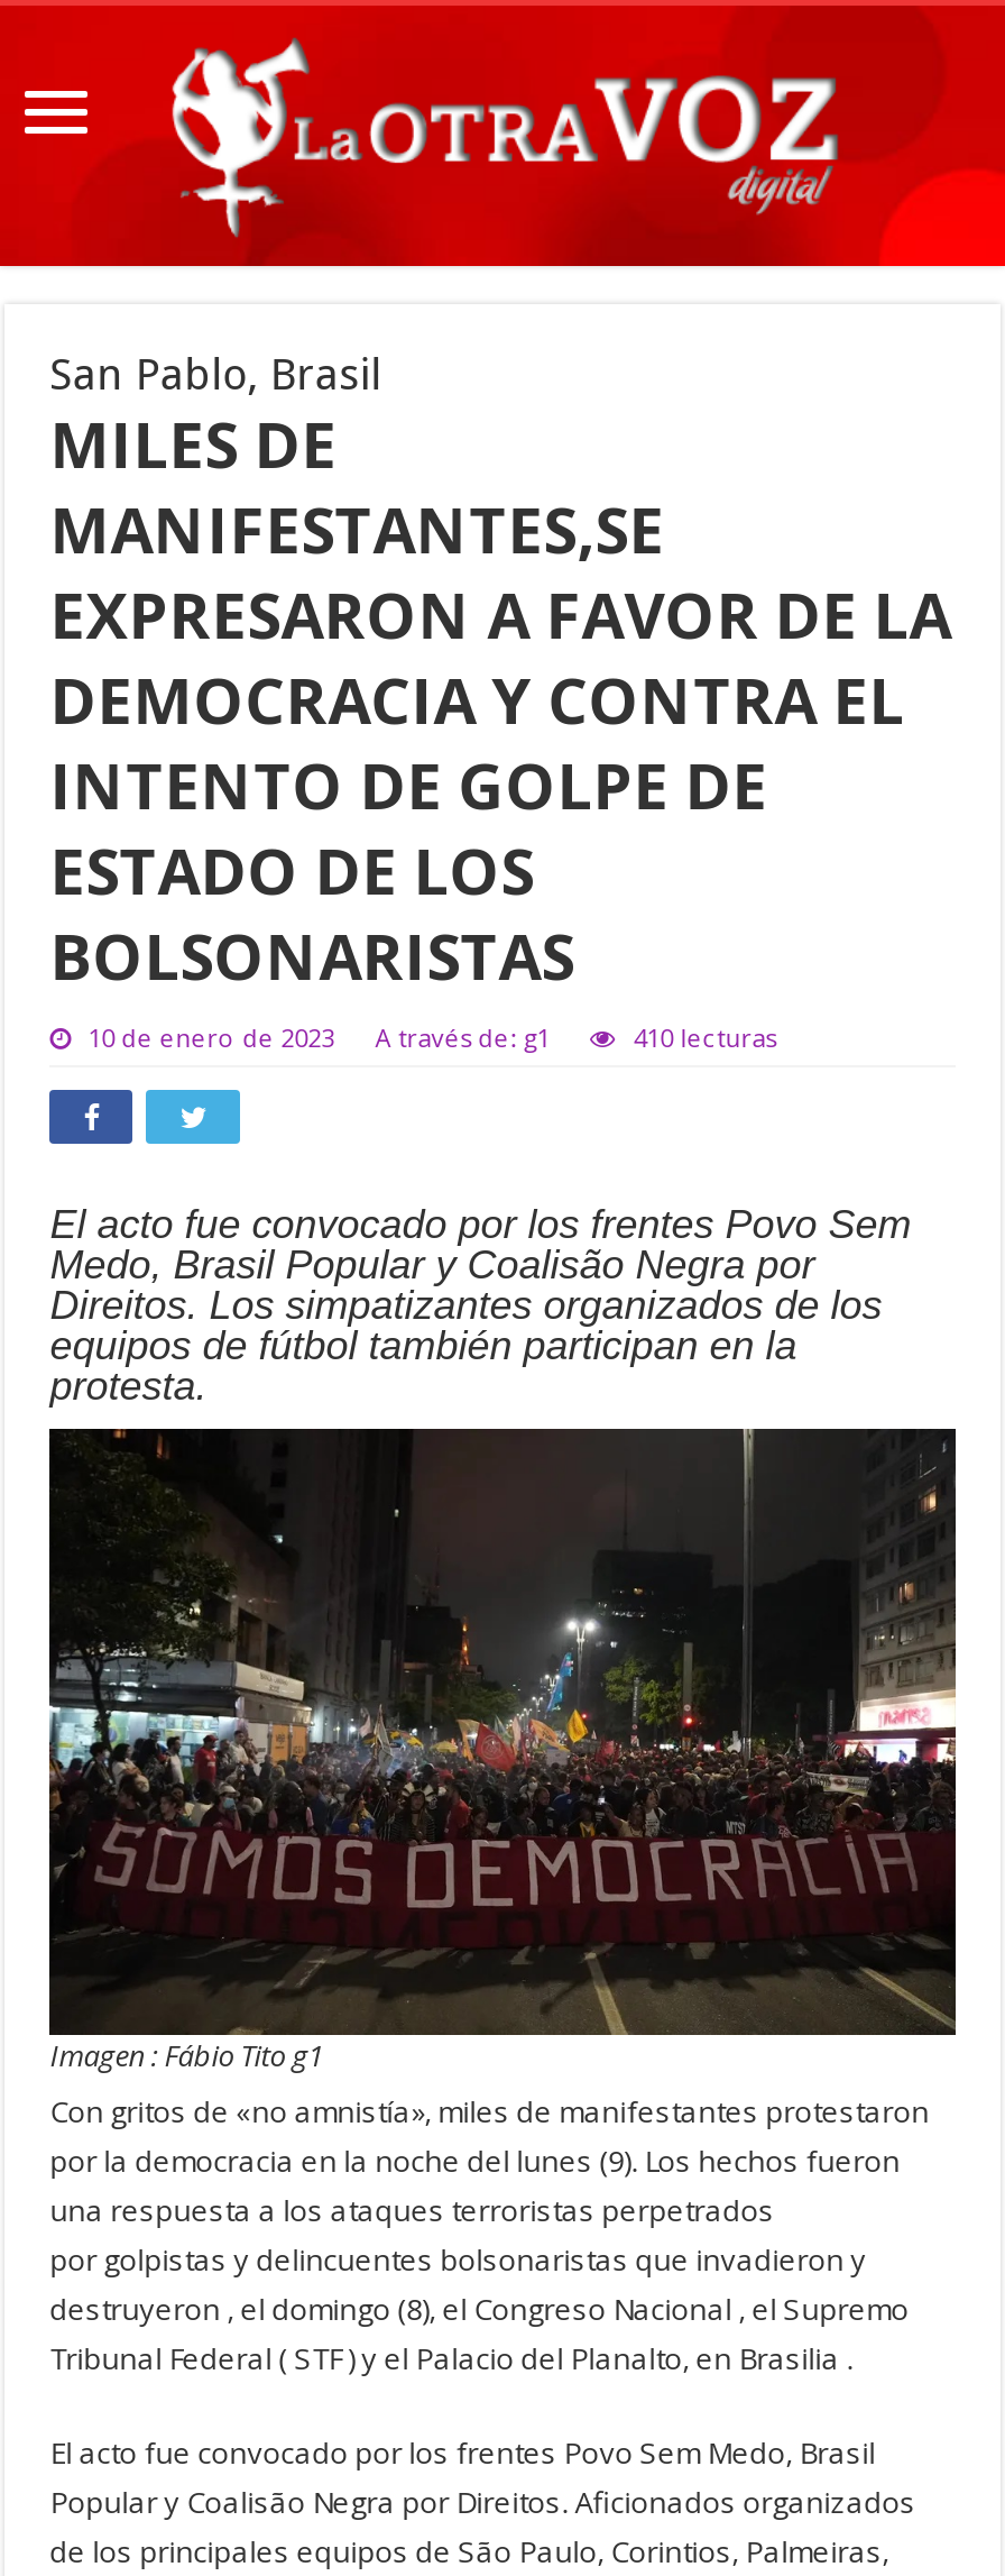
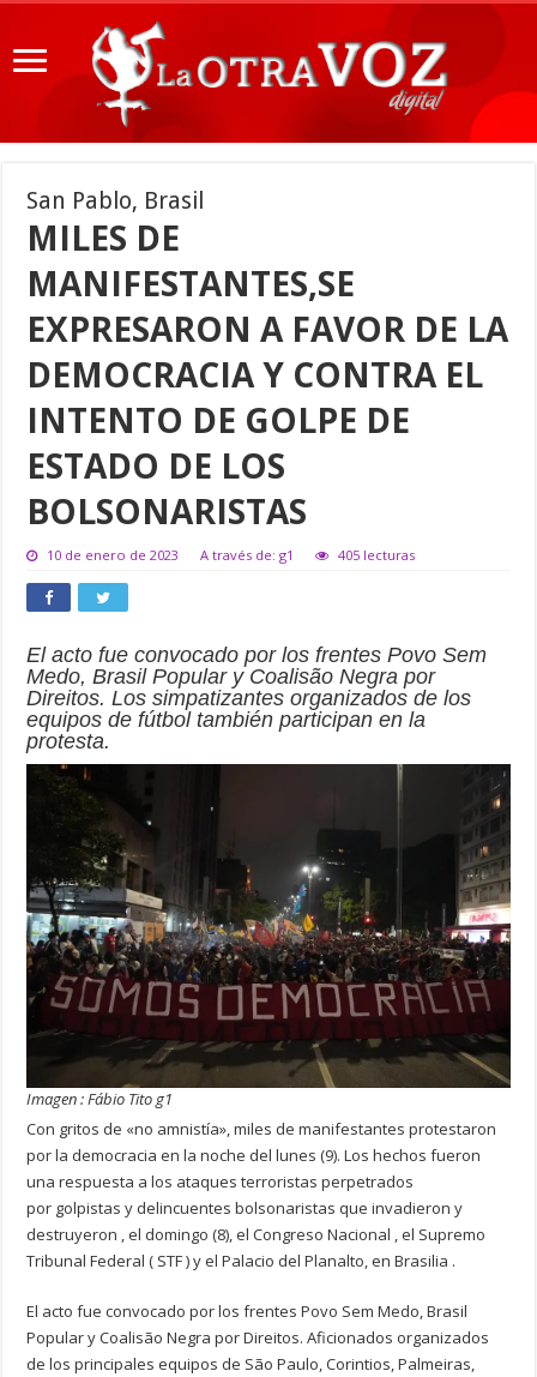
- 410 lecturas
+ 405 lecturas
